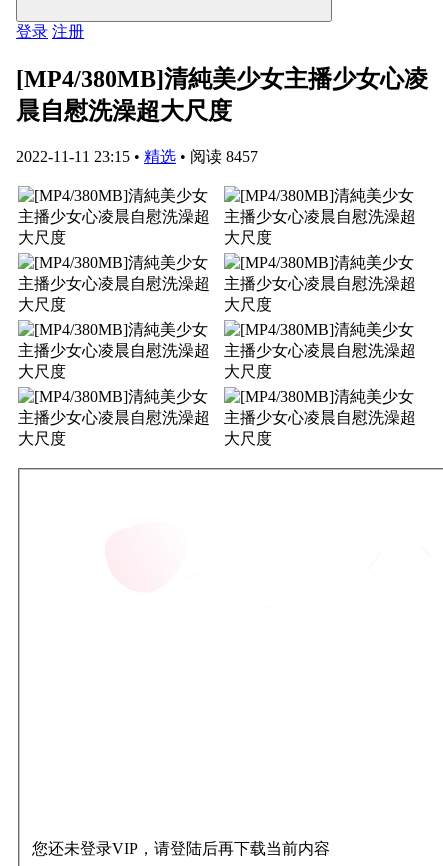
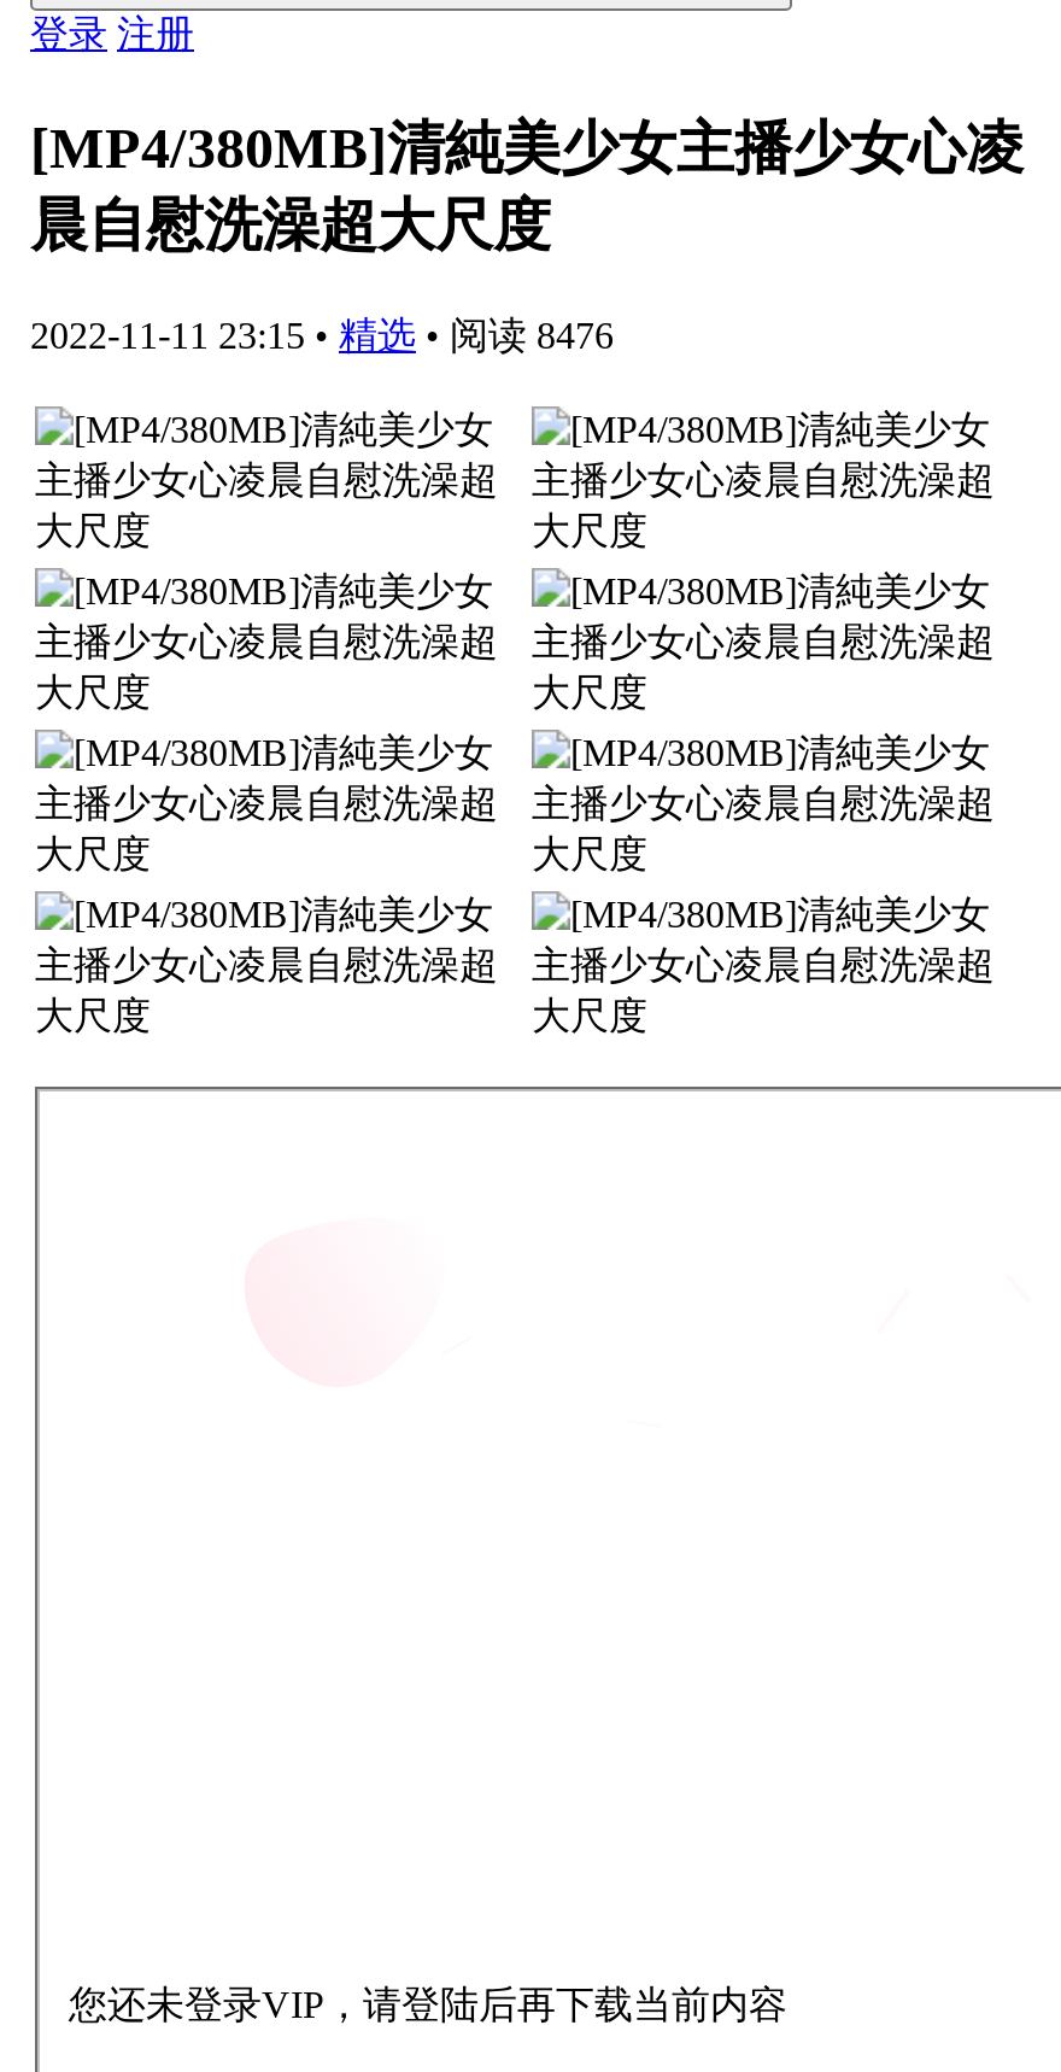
- 2022-11-11 23:15 • 精选 • 阅读 8457
+ 2022-11-11 23:15 • 精选 • 阅读 8476
